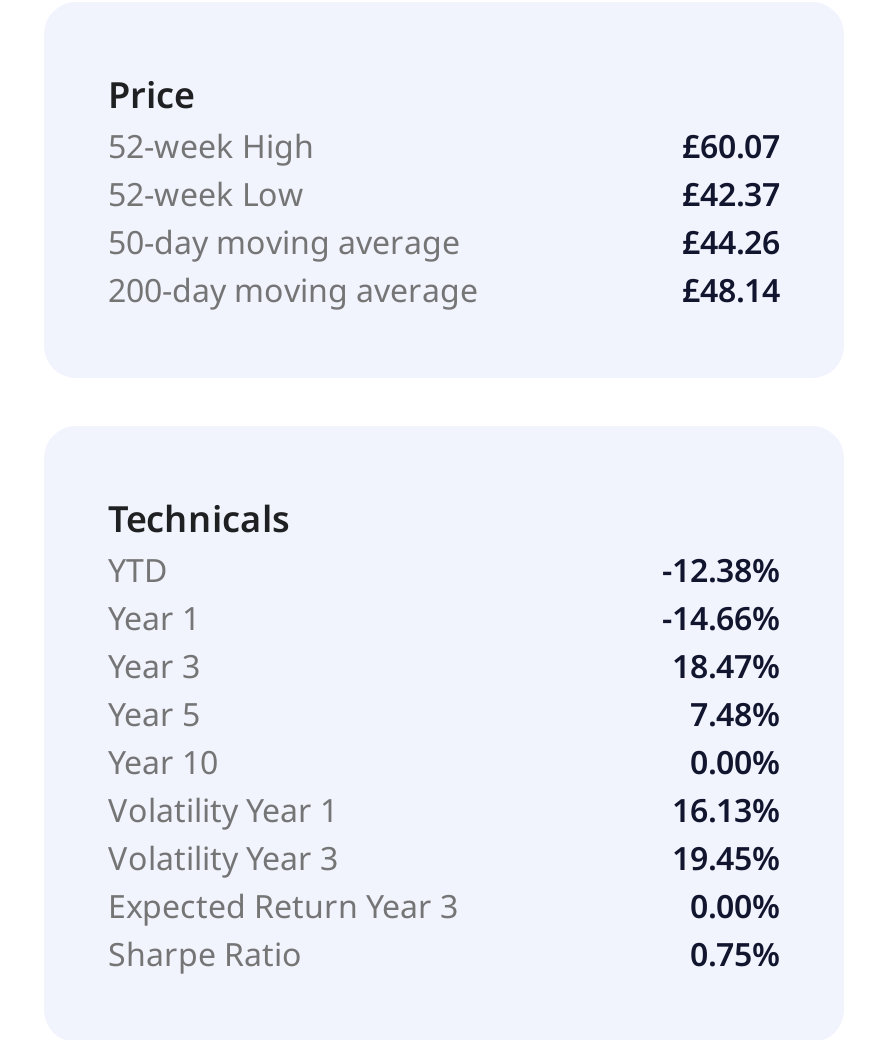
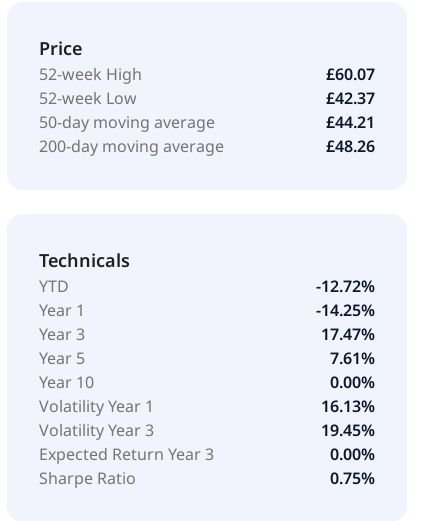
- £44.26
+ £44.21

- £48.14
+ £48.26

- -12.38%
+ -12.72%

- -14.66%
+ -14.25%

- 18.47%
+ 17.47%

- 7.48%
+ 7.61%
